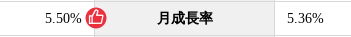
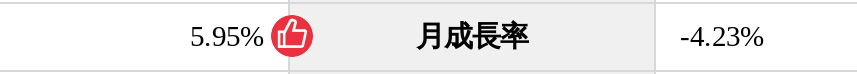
- 5.50%
+ 5.95%

- 5.36%
+ -4.23%
